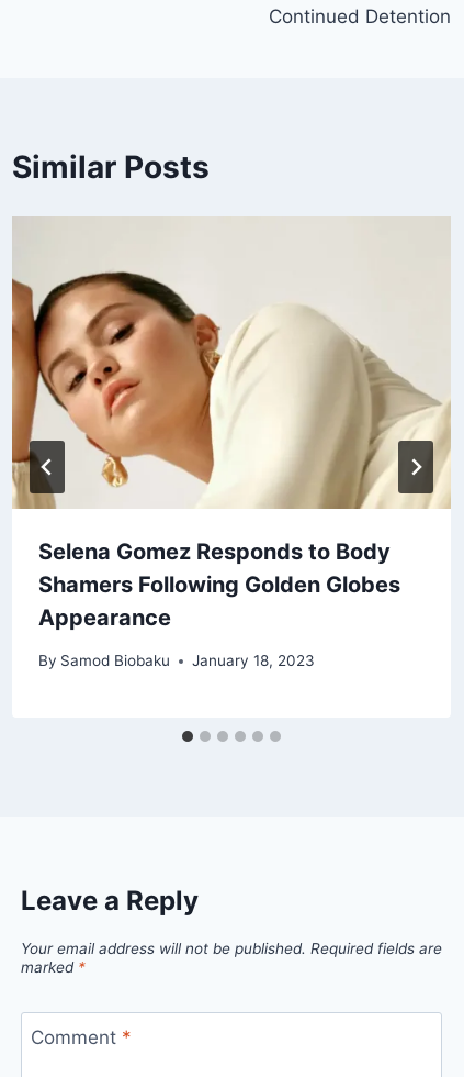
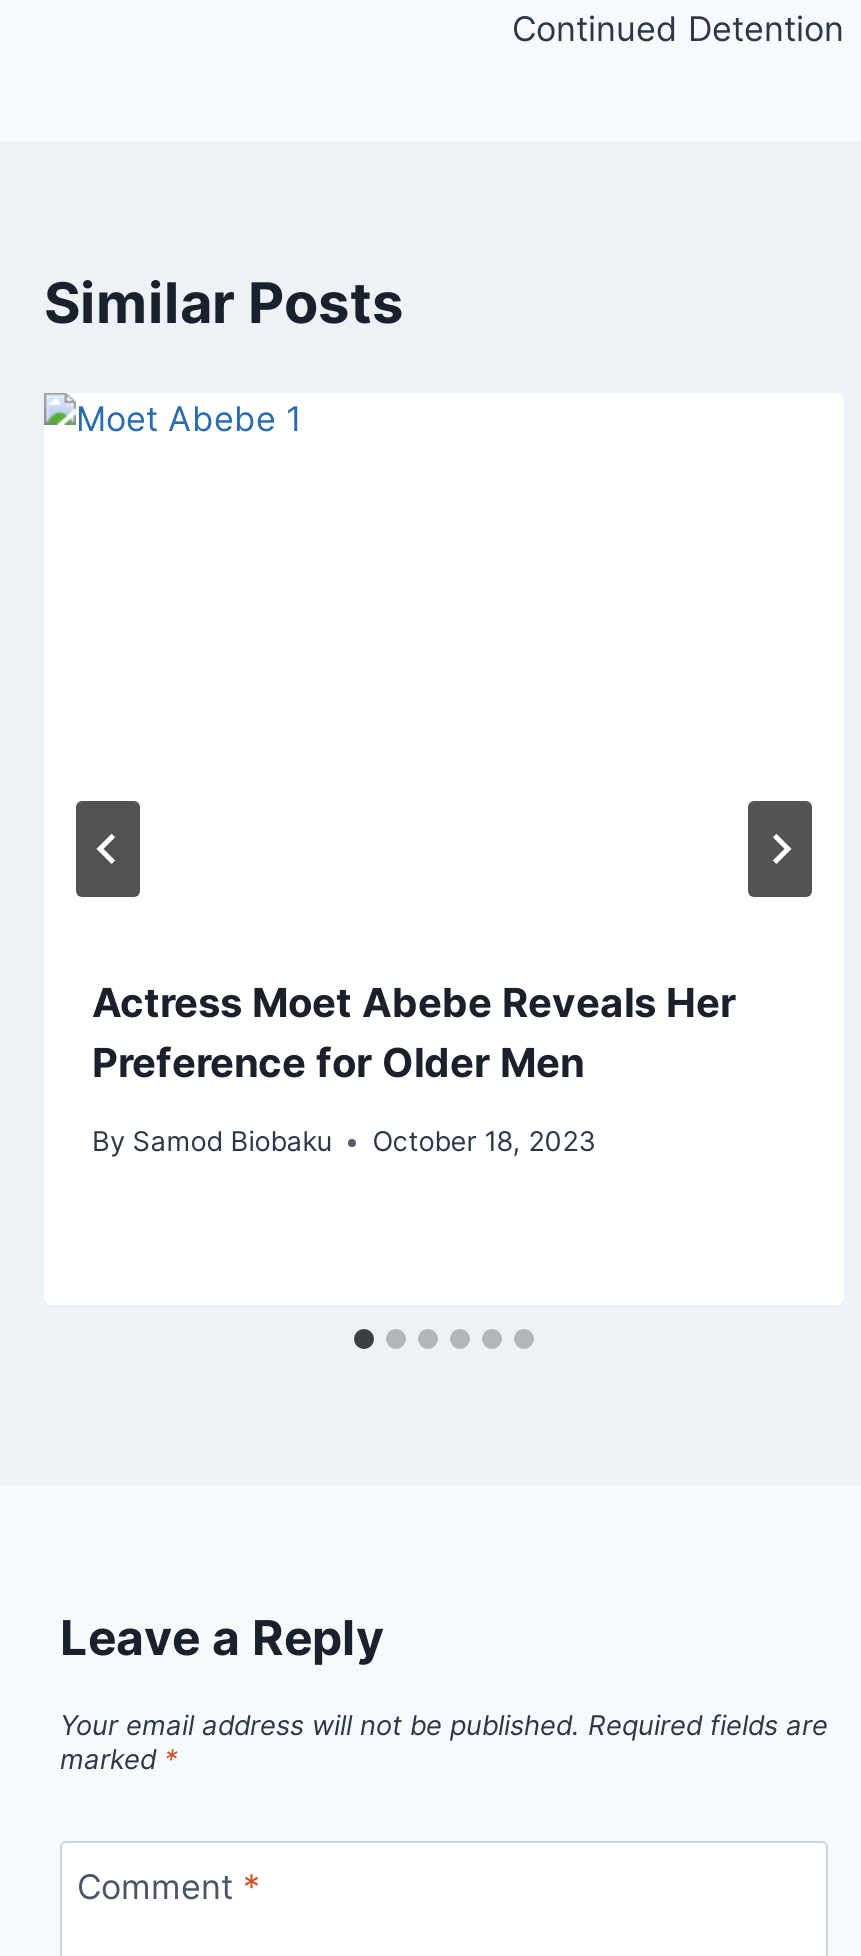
- [image]

- Selena Gomez Responds to Body
- Shamers Following Golden Globes
- Appearance
+ Actress Moet Abebe Reveals Her
+ Preference for Older Men

- By Samod Biobaku January 18, 2023
+ By Samod Biobaku October 18, 2023

moved up: By Samod Biobaku
